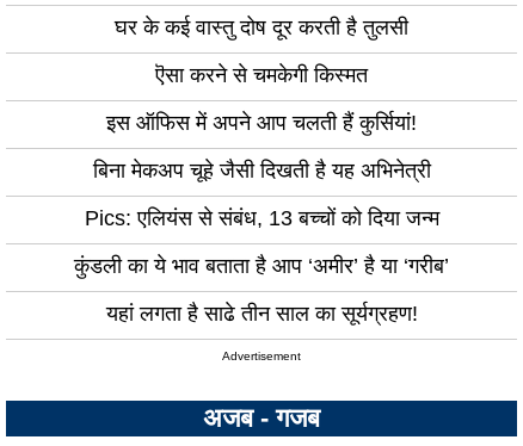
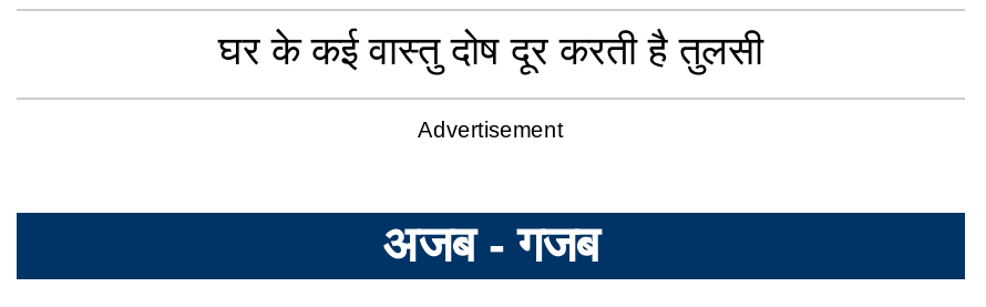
- ऎसा करने से चमकेगी किस्मत
- इस ऑफिस में अपने आप चलती हैं कुर्सियां!
- बिना मेकअप चूहे जैसी दिखती है यह अभिनेत्री
- Pics: एलियंस से संबंध, 13 बच्चों को दिया जन्म
- कुंडली का ये भाव बताता है आप ‘अमीर’ है या ‘गरीब’
- यहां लगता है साढे तीन साल का सूर्यग्रहण!
